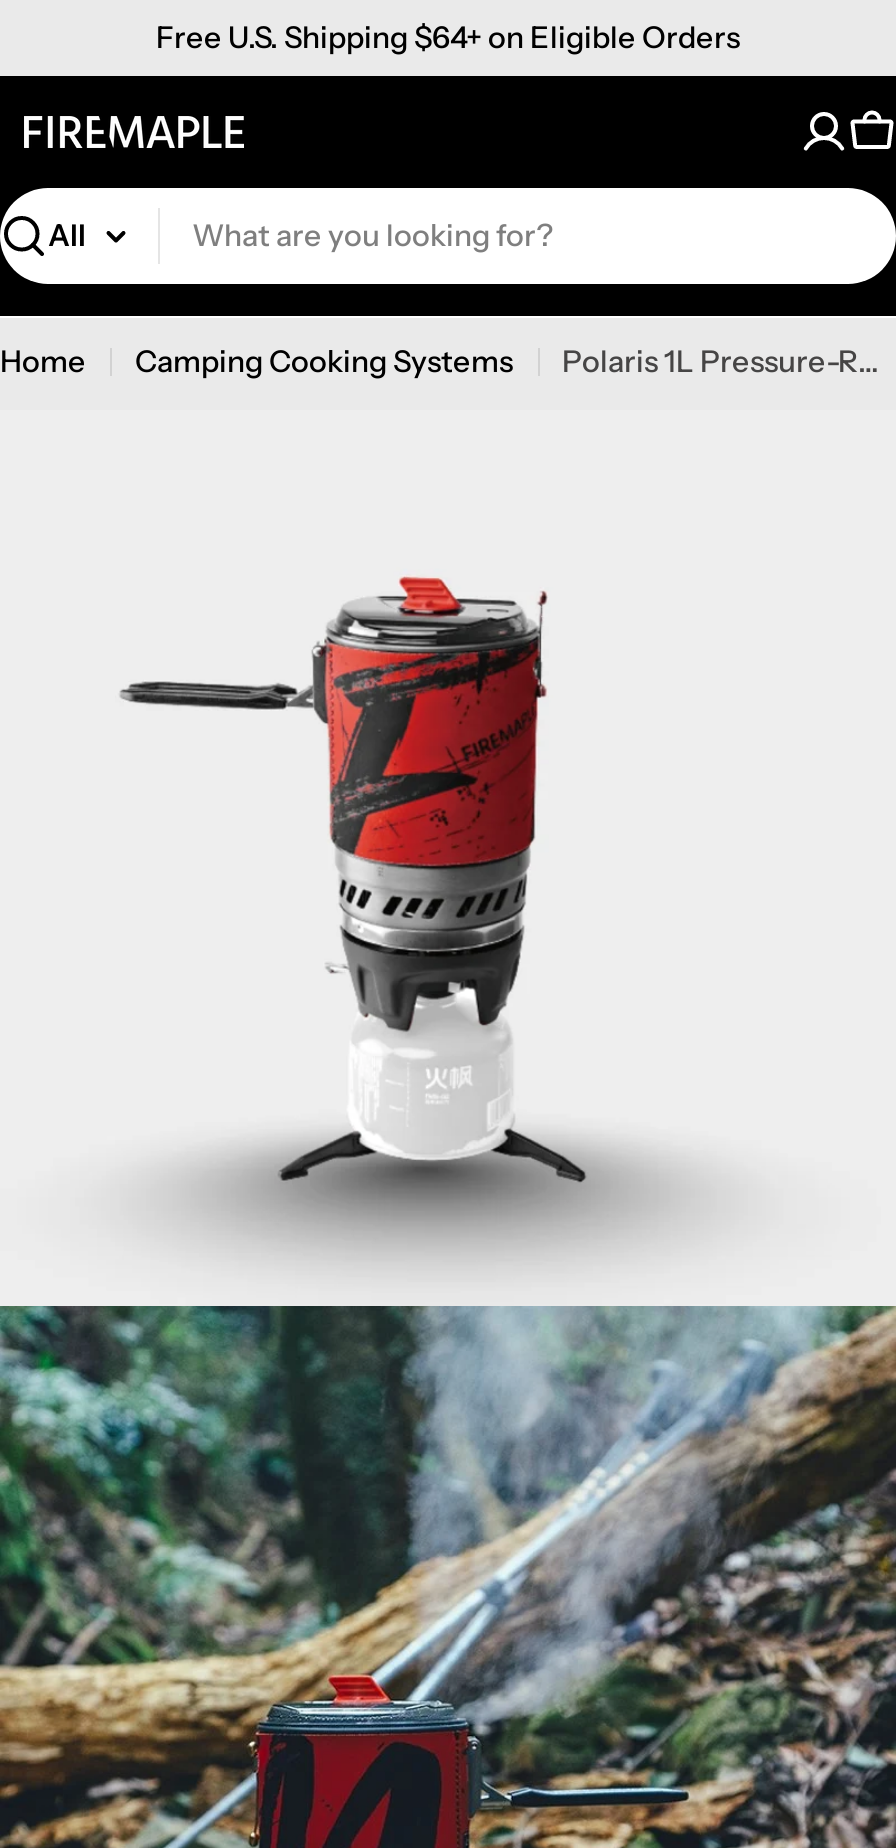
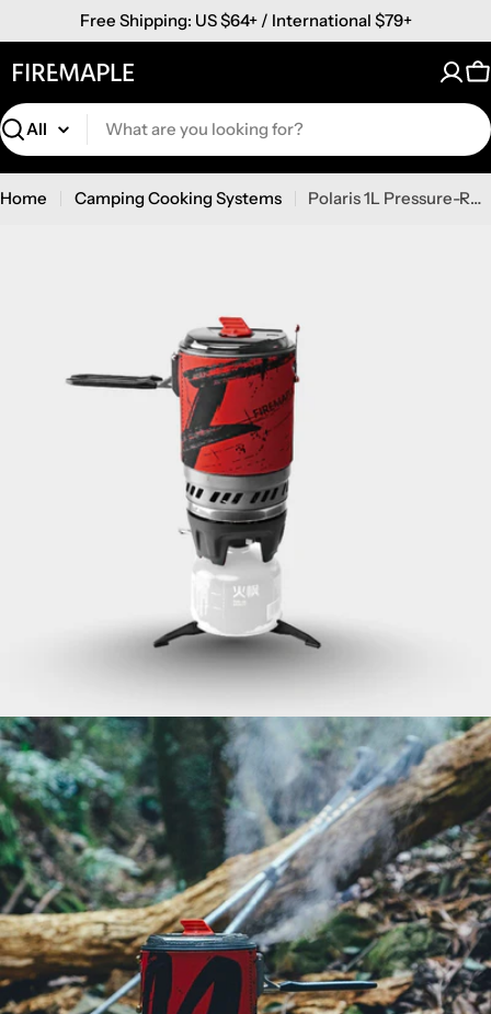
- Free U.S. Shipping $64+ on Eligible Orders
+ Free Shipping: US $64+ / International $79+
